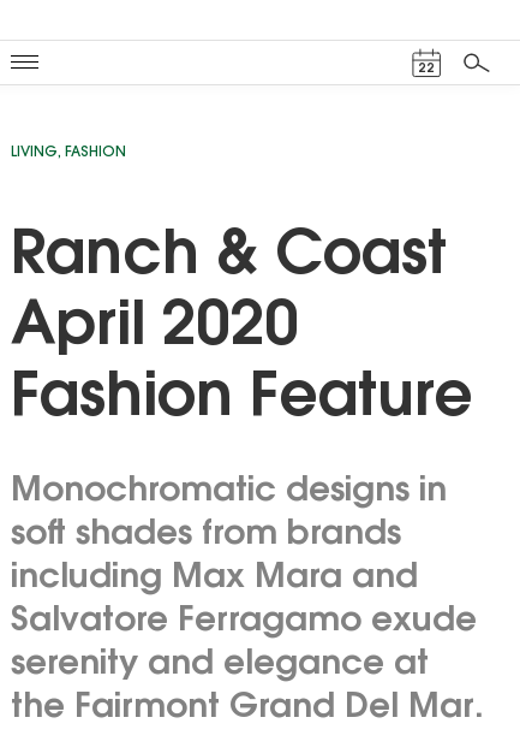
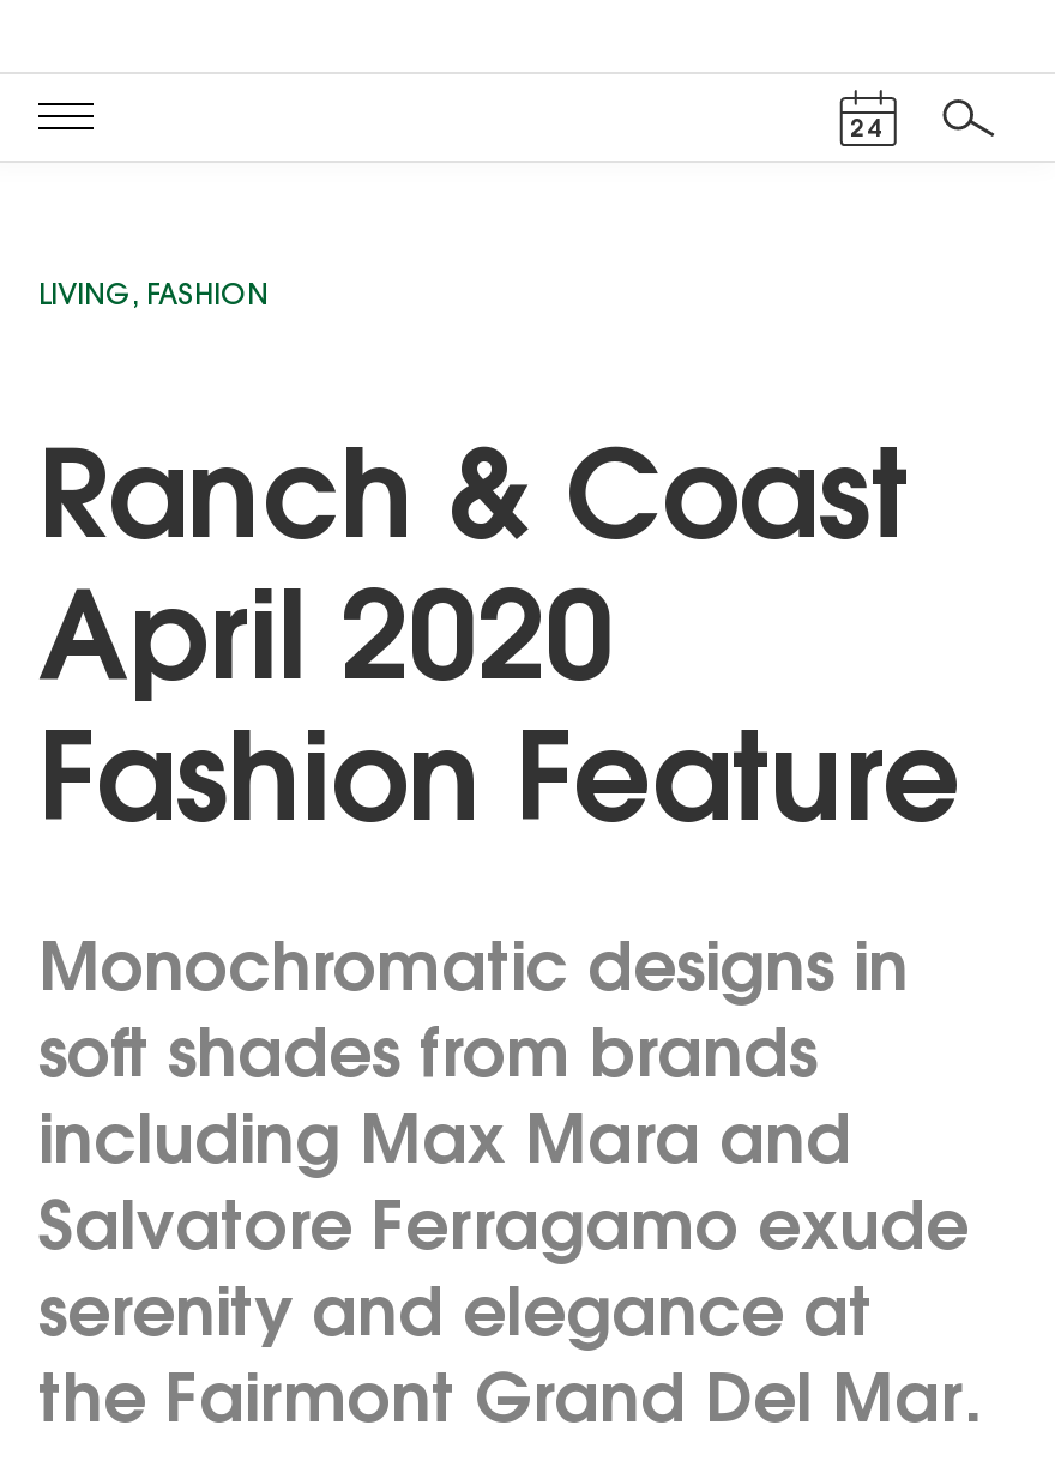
- 22
+ 24
